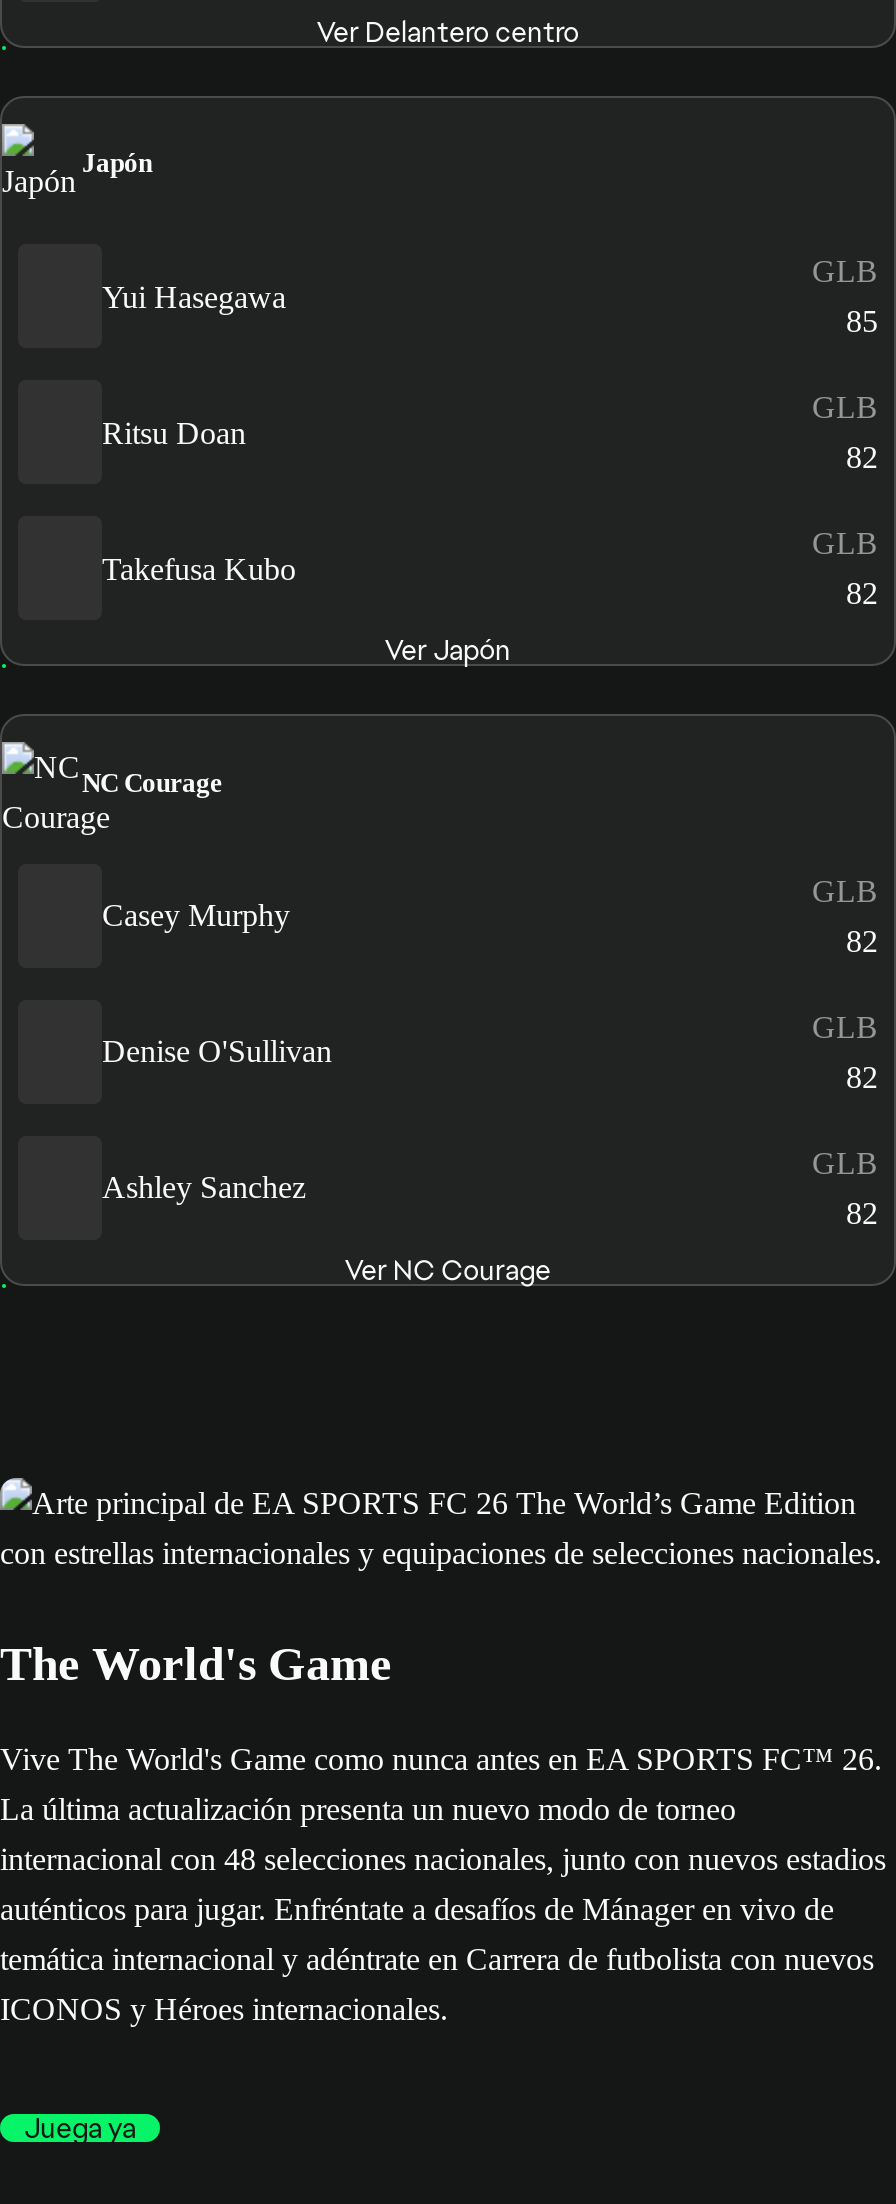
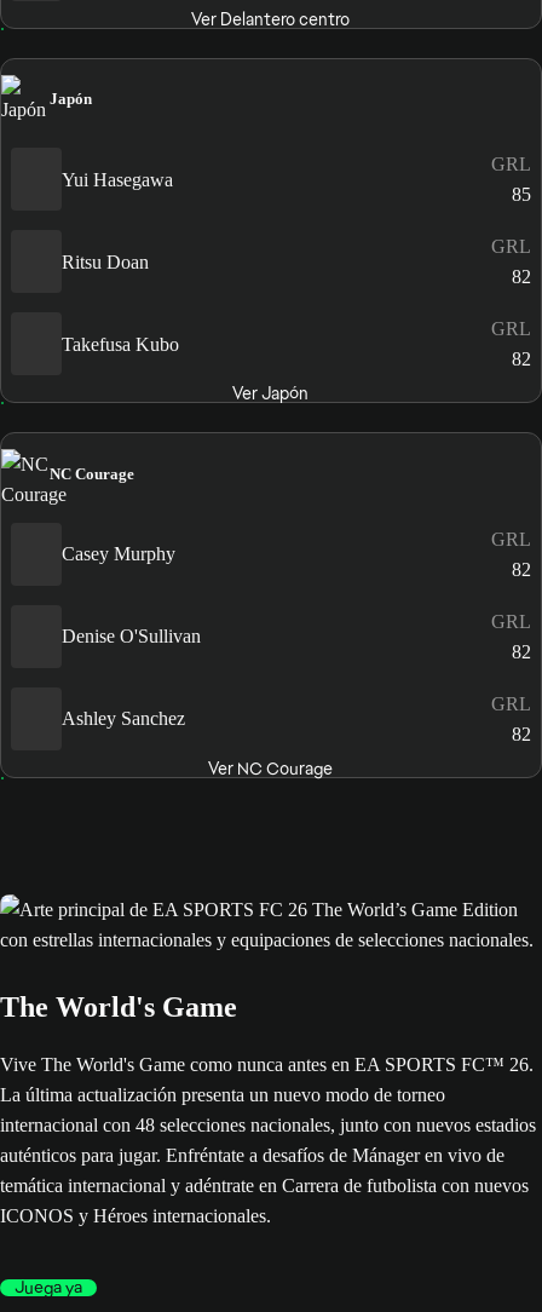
- GLB
+ GRL

- GLB
+ GRL

- GLB
+ GRL

- GLB
+ GRL

- GLB
+ GRL

- GLB
+ GRL
